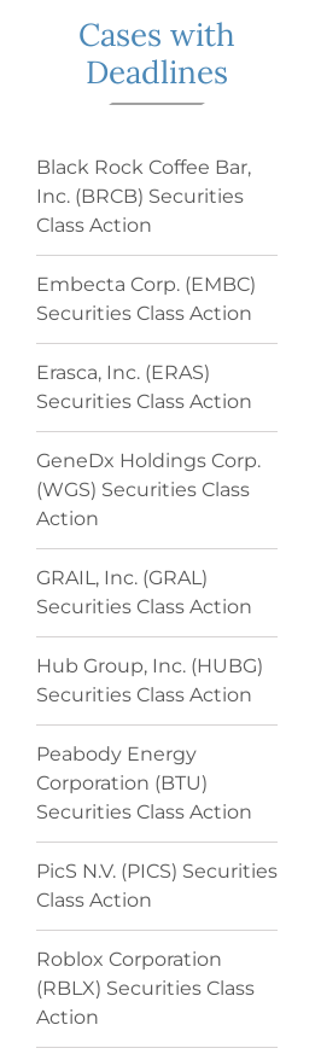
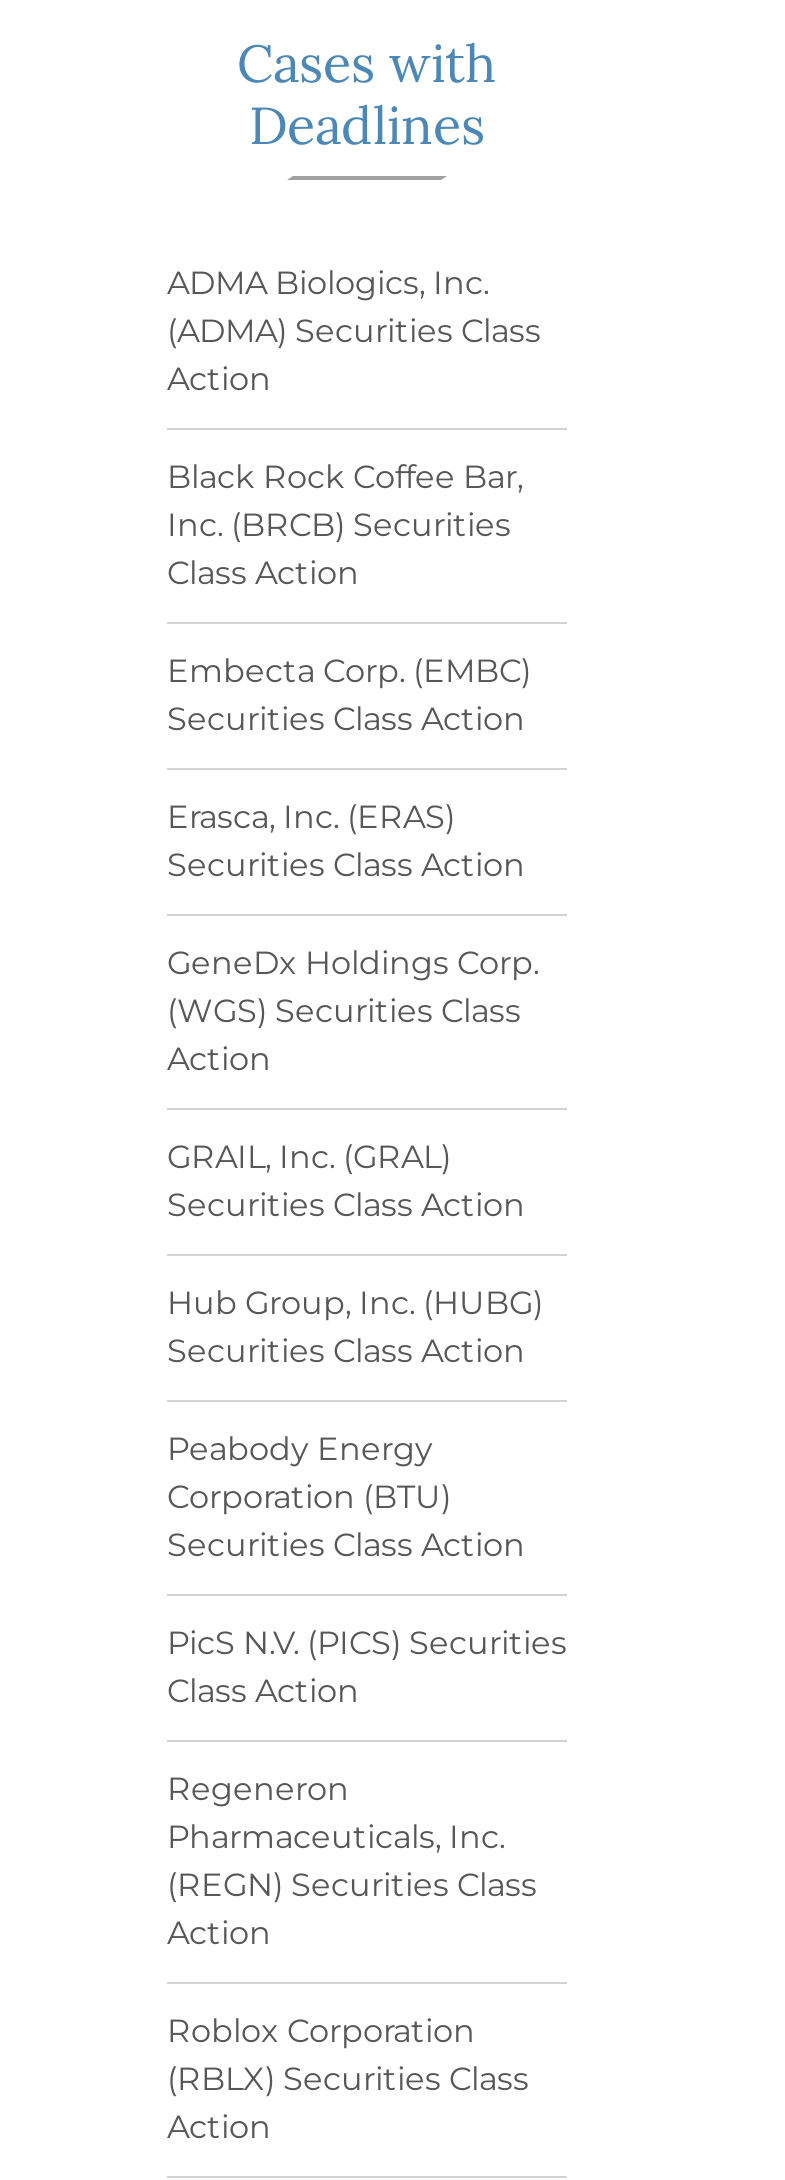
+ ADMA Biologics, Inc.
+ (ADMA) Securities Class
+ Action

+ Regeneron
+ Pharmaceuticals, Inc.
+ (REGN) Securities Class
+ Action
